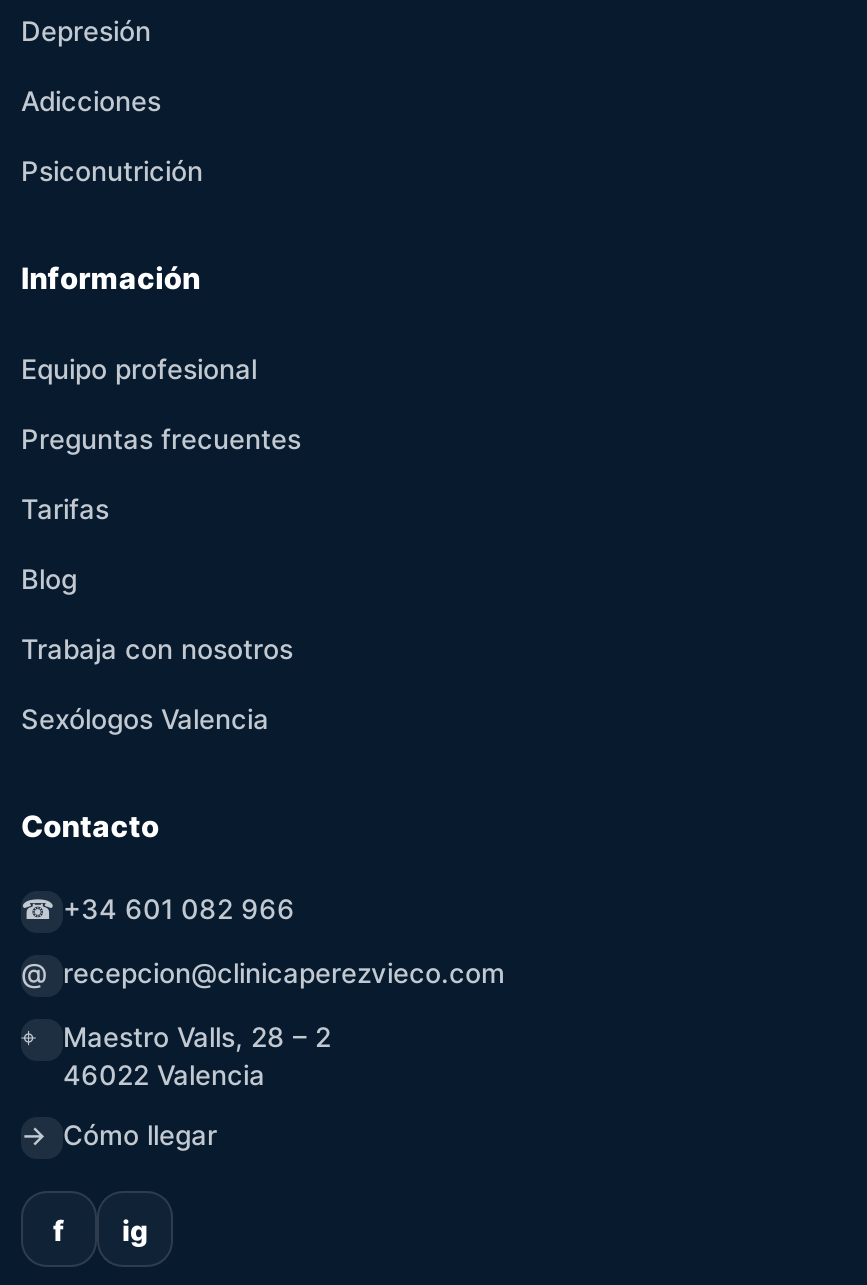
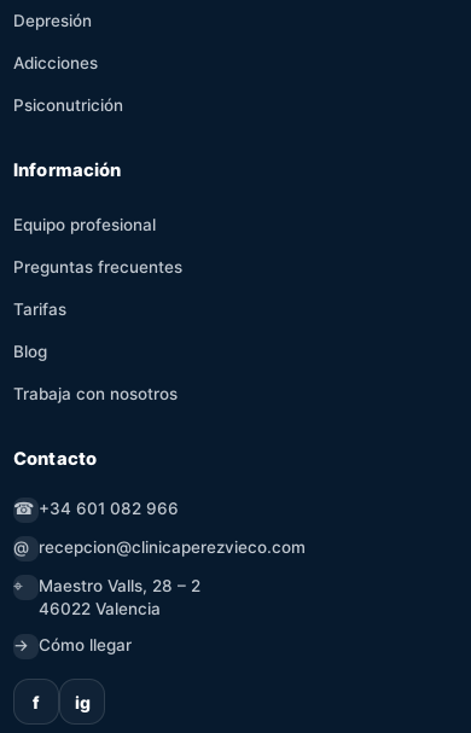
- Sexólogos Valencia
